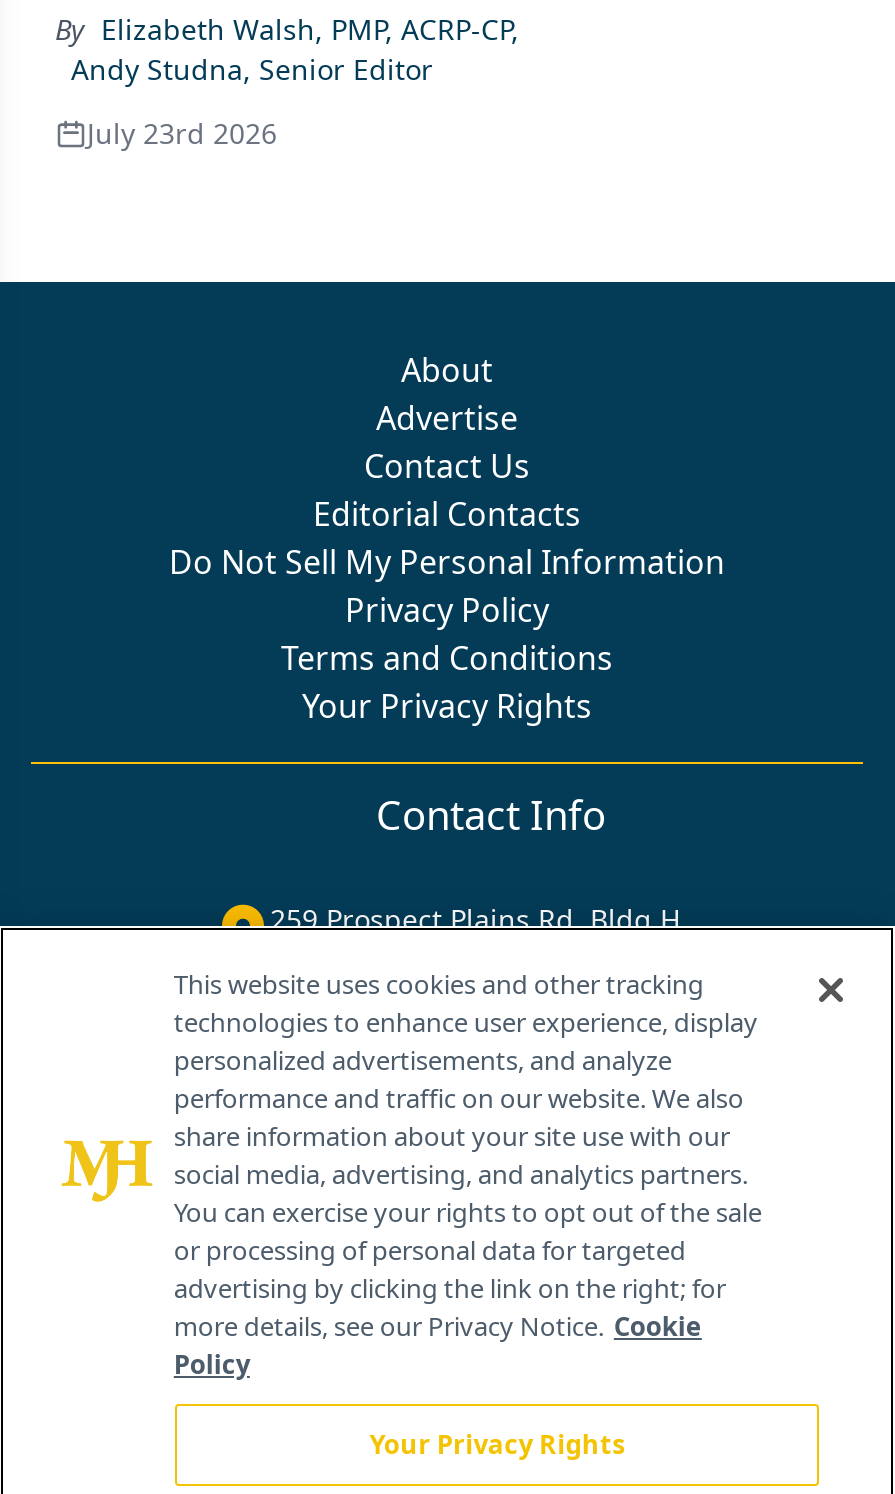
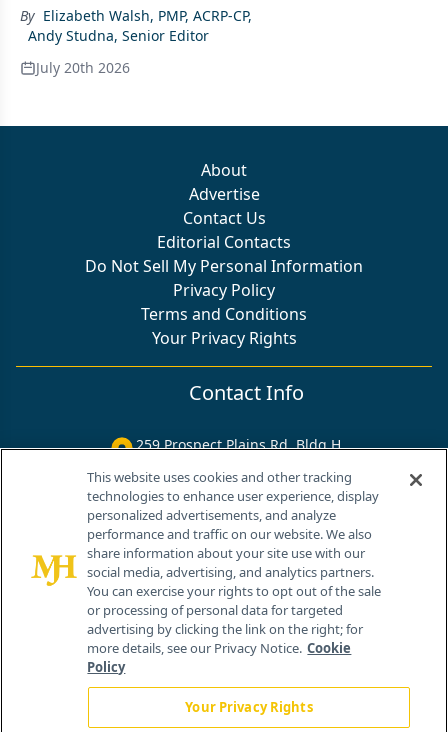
- July 23rd 2026
+ July 20th 2026
